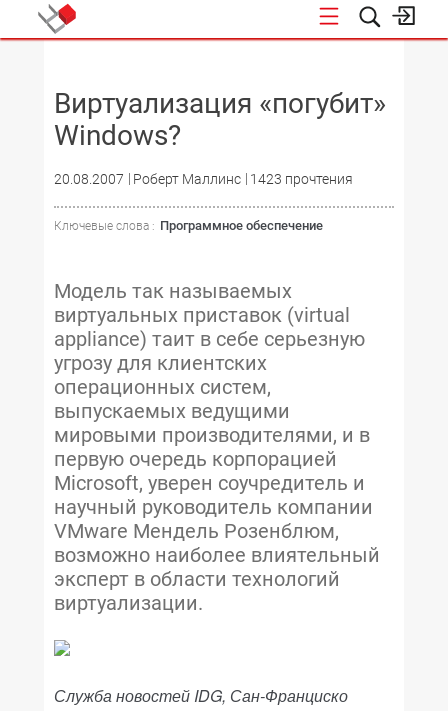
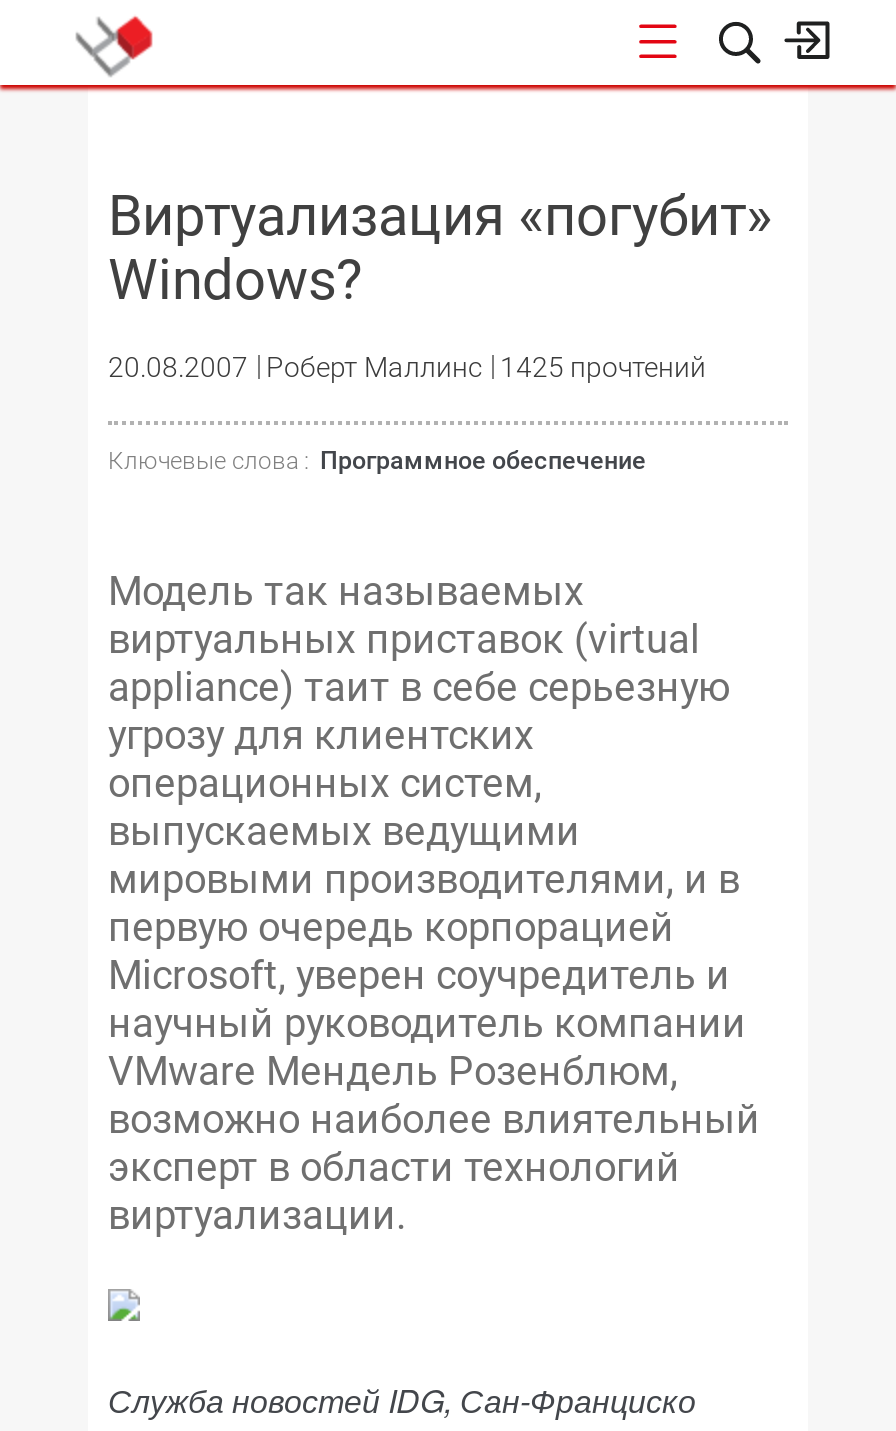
- 20.08.2007 Роберт Маллинс 1423 прочтения
+ 20.08.2007 Роберт Маллинс 1425 прочтений
